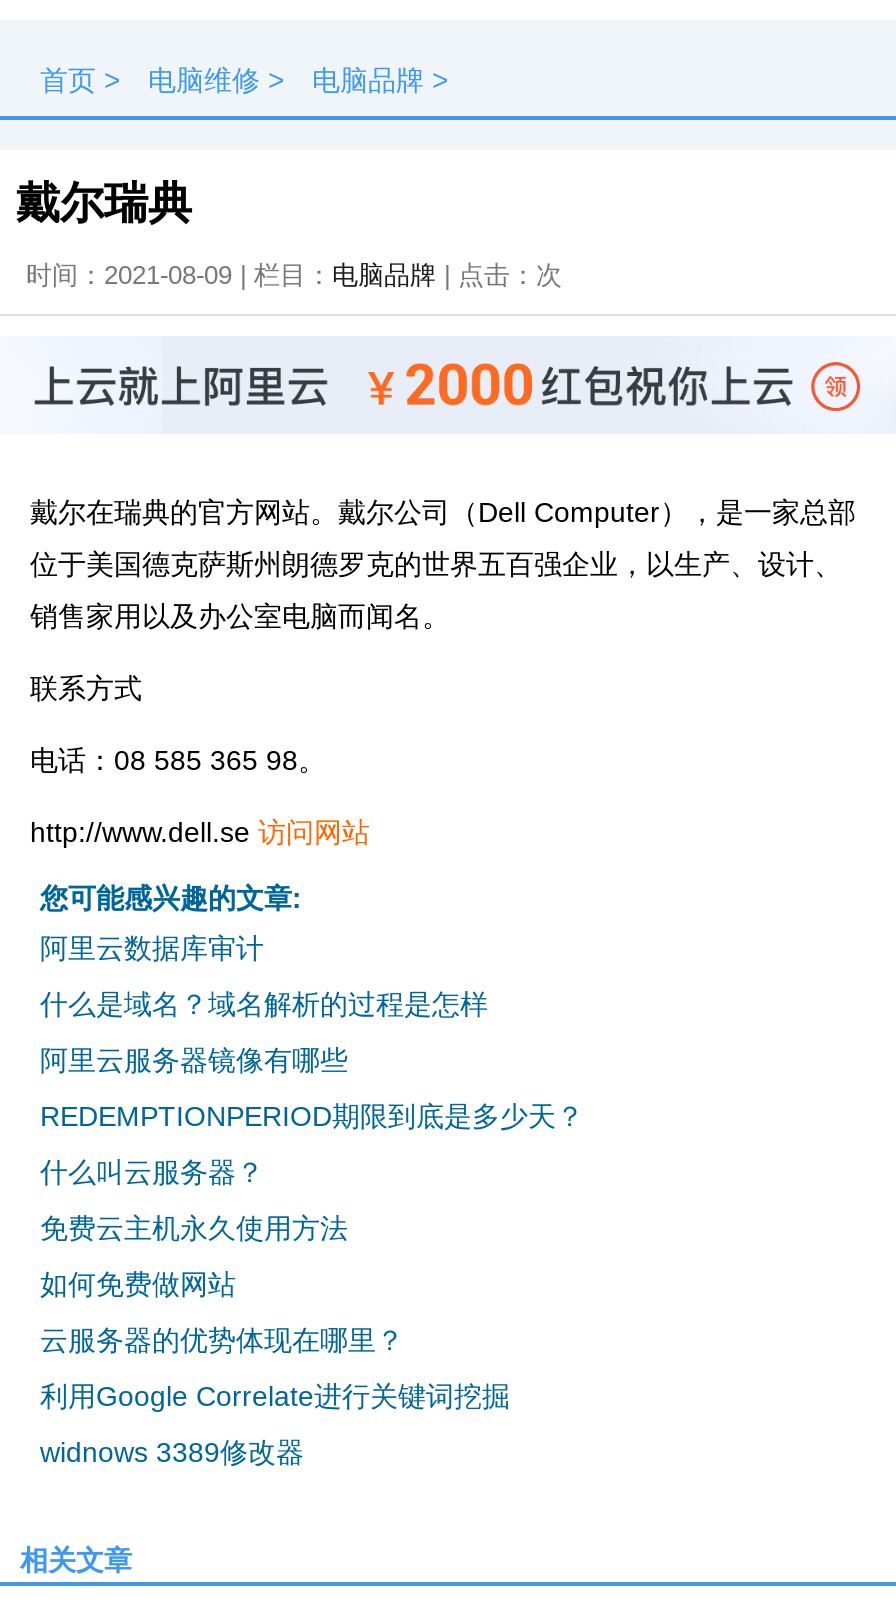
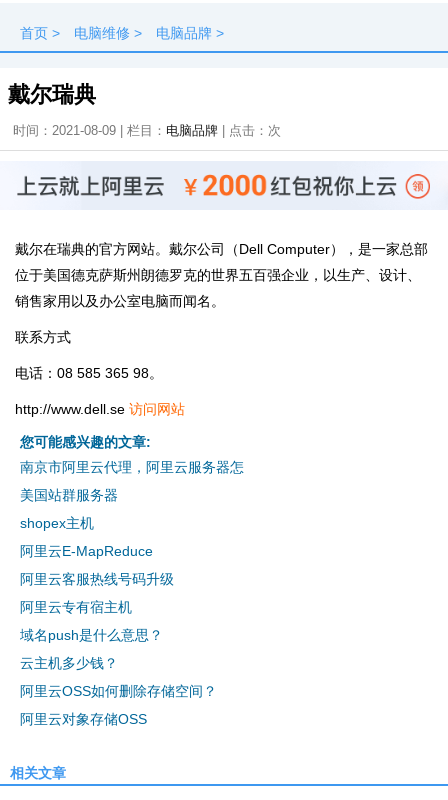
- 阿里云数据库审计
+ 南京市阿里云代理，阿里云服务器怎

- 什么是域名？域名解析的过程是怎样
+ 美国站群服务器

- 阿里云服务器镜像有哪些
+ shopex主机

- REDEMPTIONPERIOD期限到底是多少天？
+ 阿里云E-MapReduce

- 什么叫云服务器？
+ 阿里云客服热线号码升级

- 免费云主机永久使用方法
+ 阿里云专有宿主机

- 如何免费做网站
+ 域名push是什么意思？

- 云服务器的优势体现在哪里？
+ 云主机多少钱？

- 利用Google Correlate进行关键词挖掘
+ 阿里云OSS如何删除存储空间？

- widnows 3389修改器
+ 阿里云对象存储OSS
